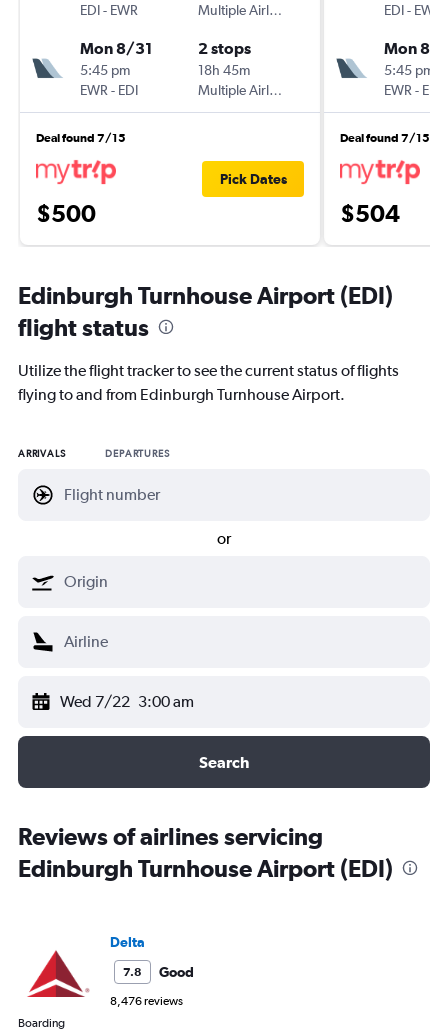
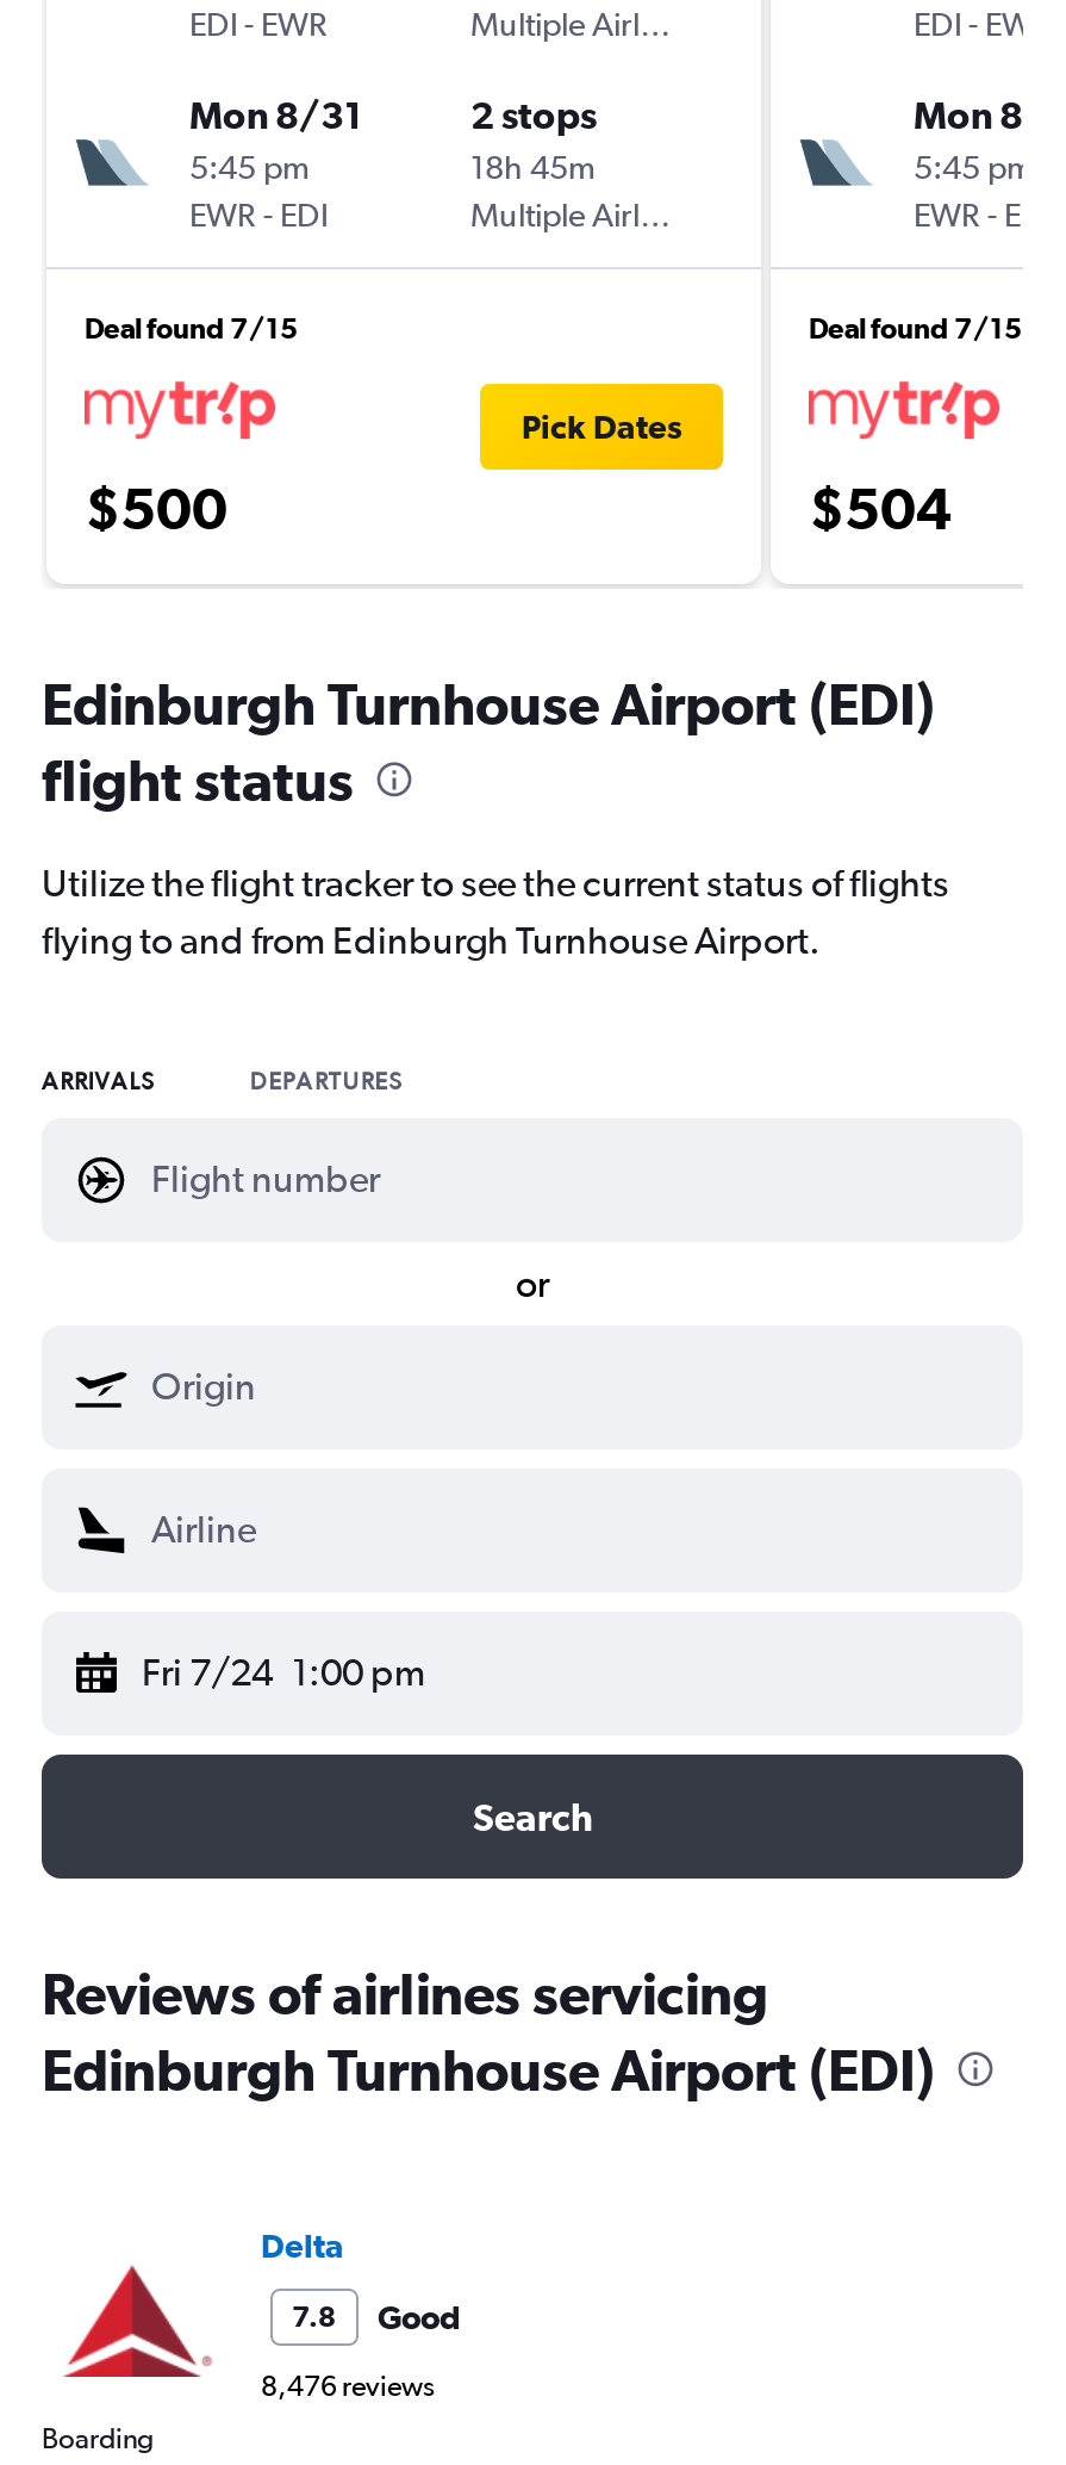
- Wed 7/22 3:00 am
+ Fri 7/24 1:00 pm
